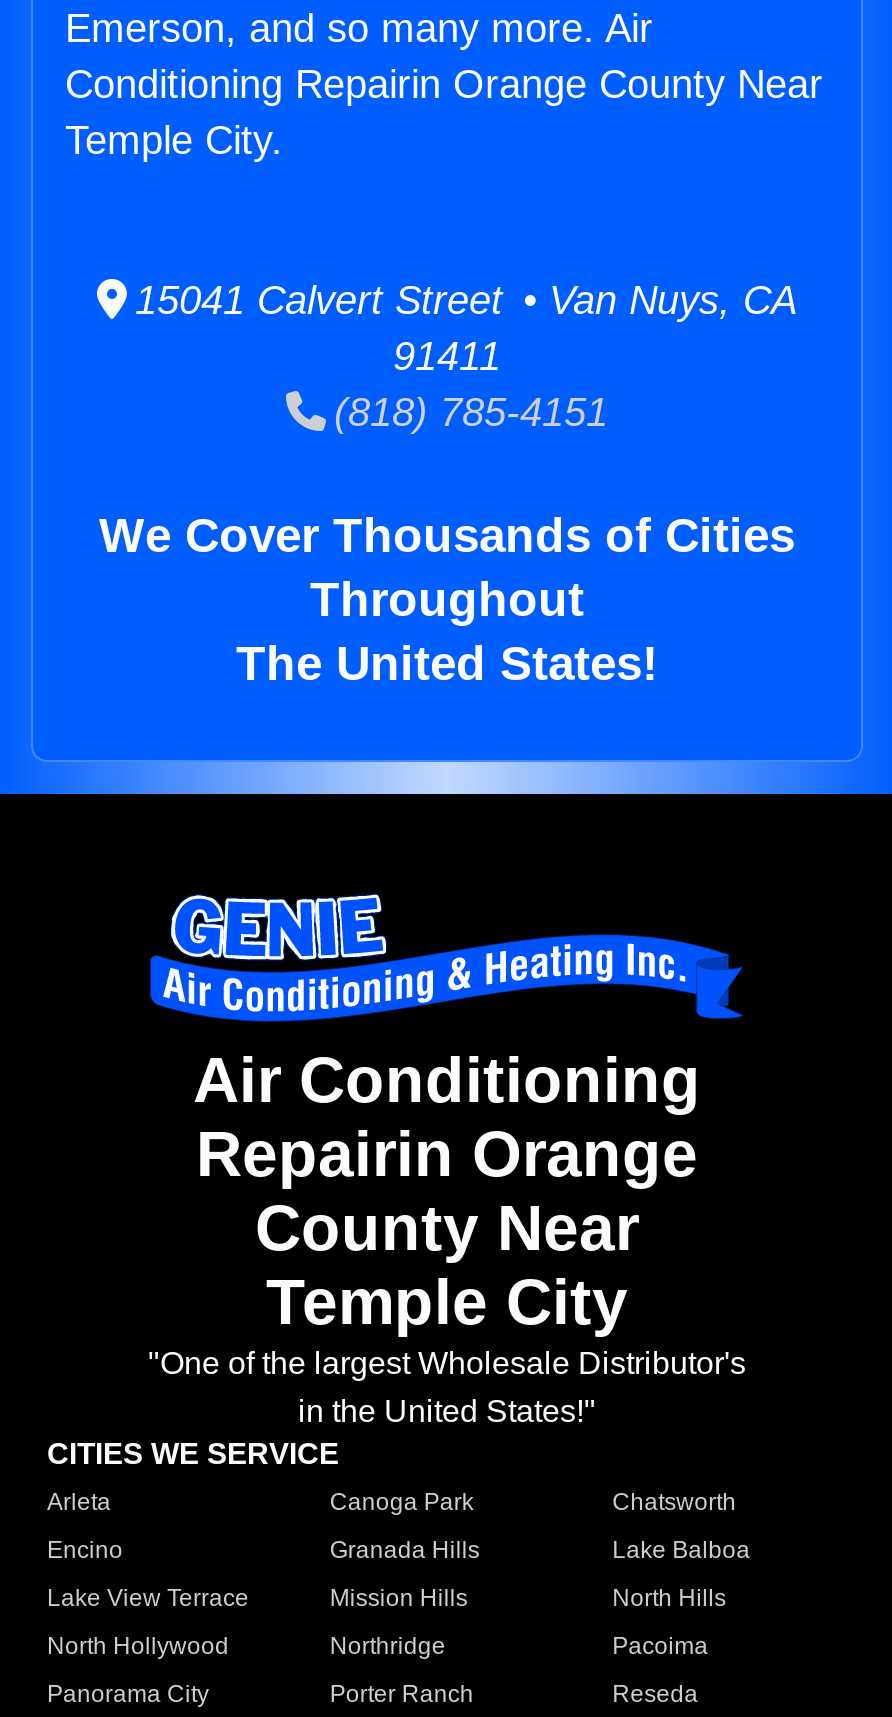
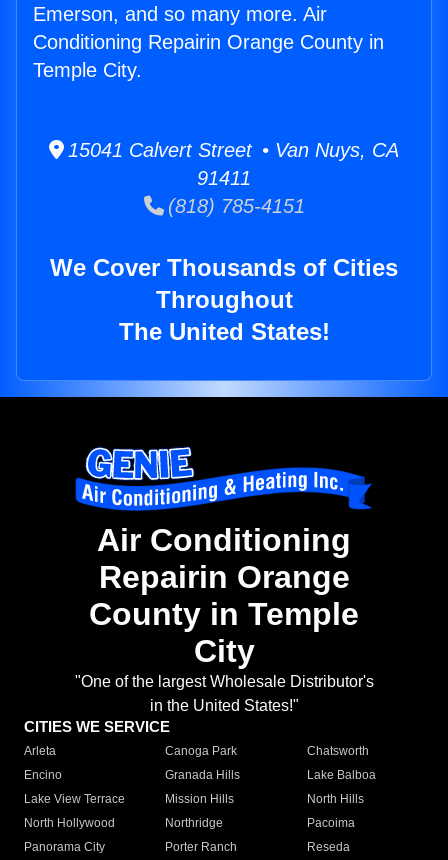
- Conditioning Repairin Orange County Near
+ Conditioning Repairin Orange County in

- County Near
- Temple City
+ County in Temple
+ City
